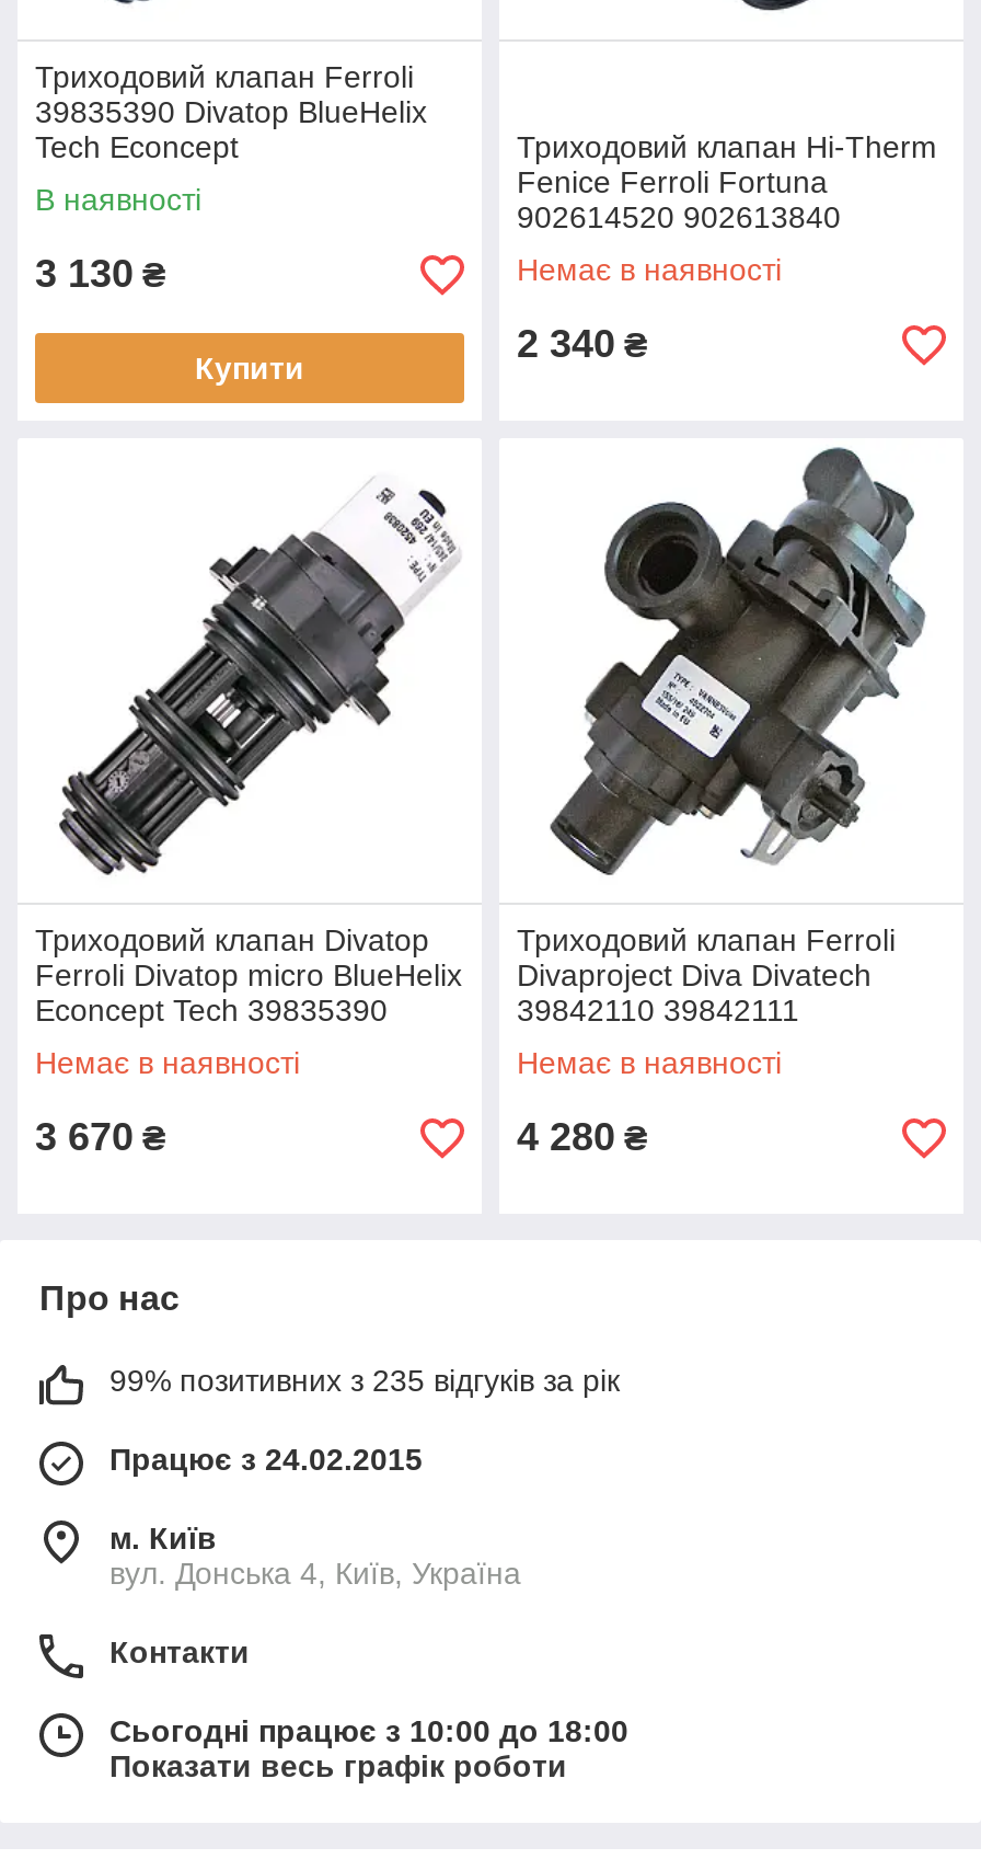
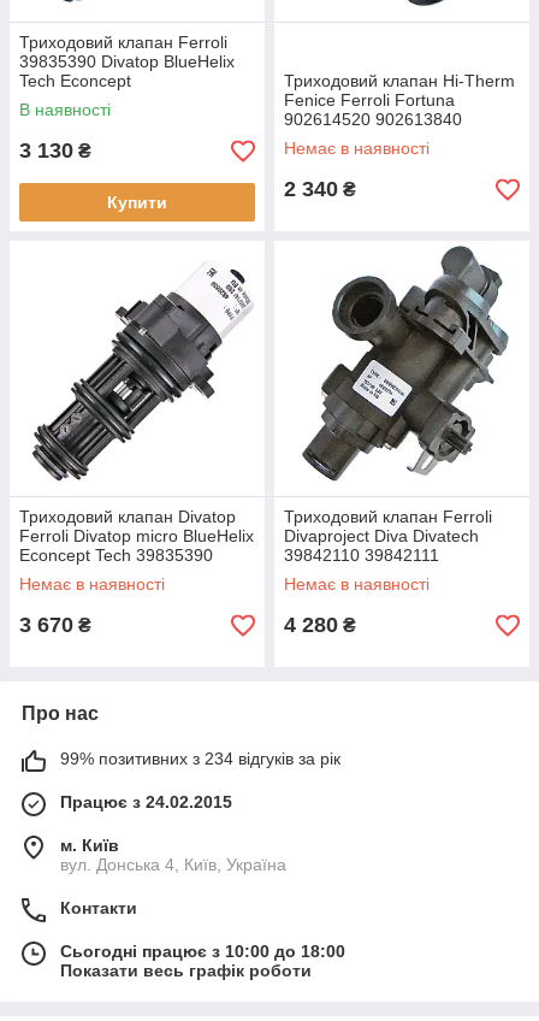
- 99% позитивних з 235 відгуків за рік
+ 99% позитивних з 234 відгуків за рік
